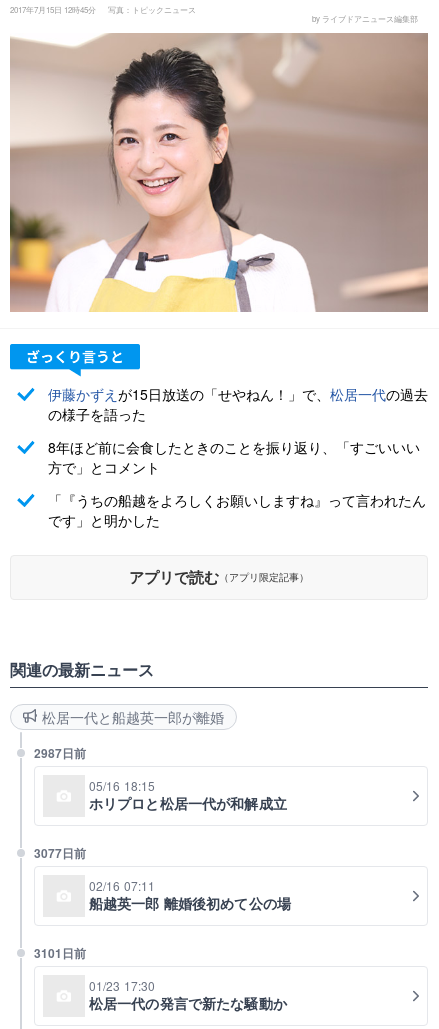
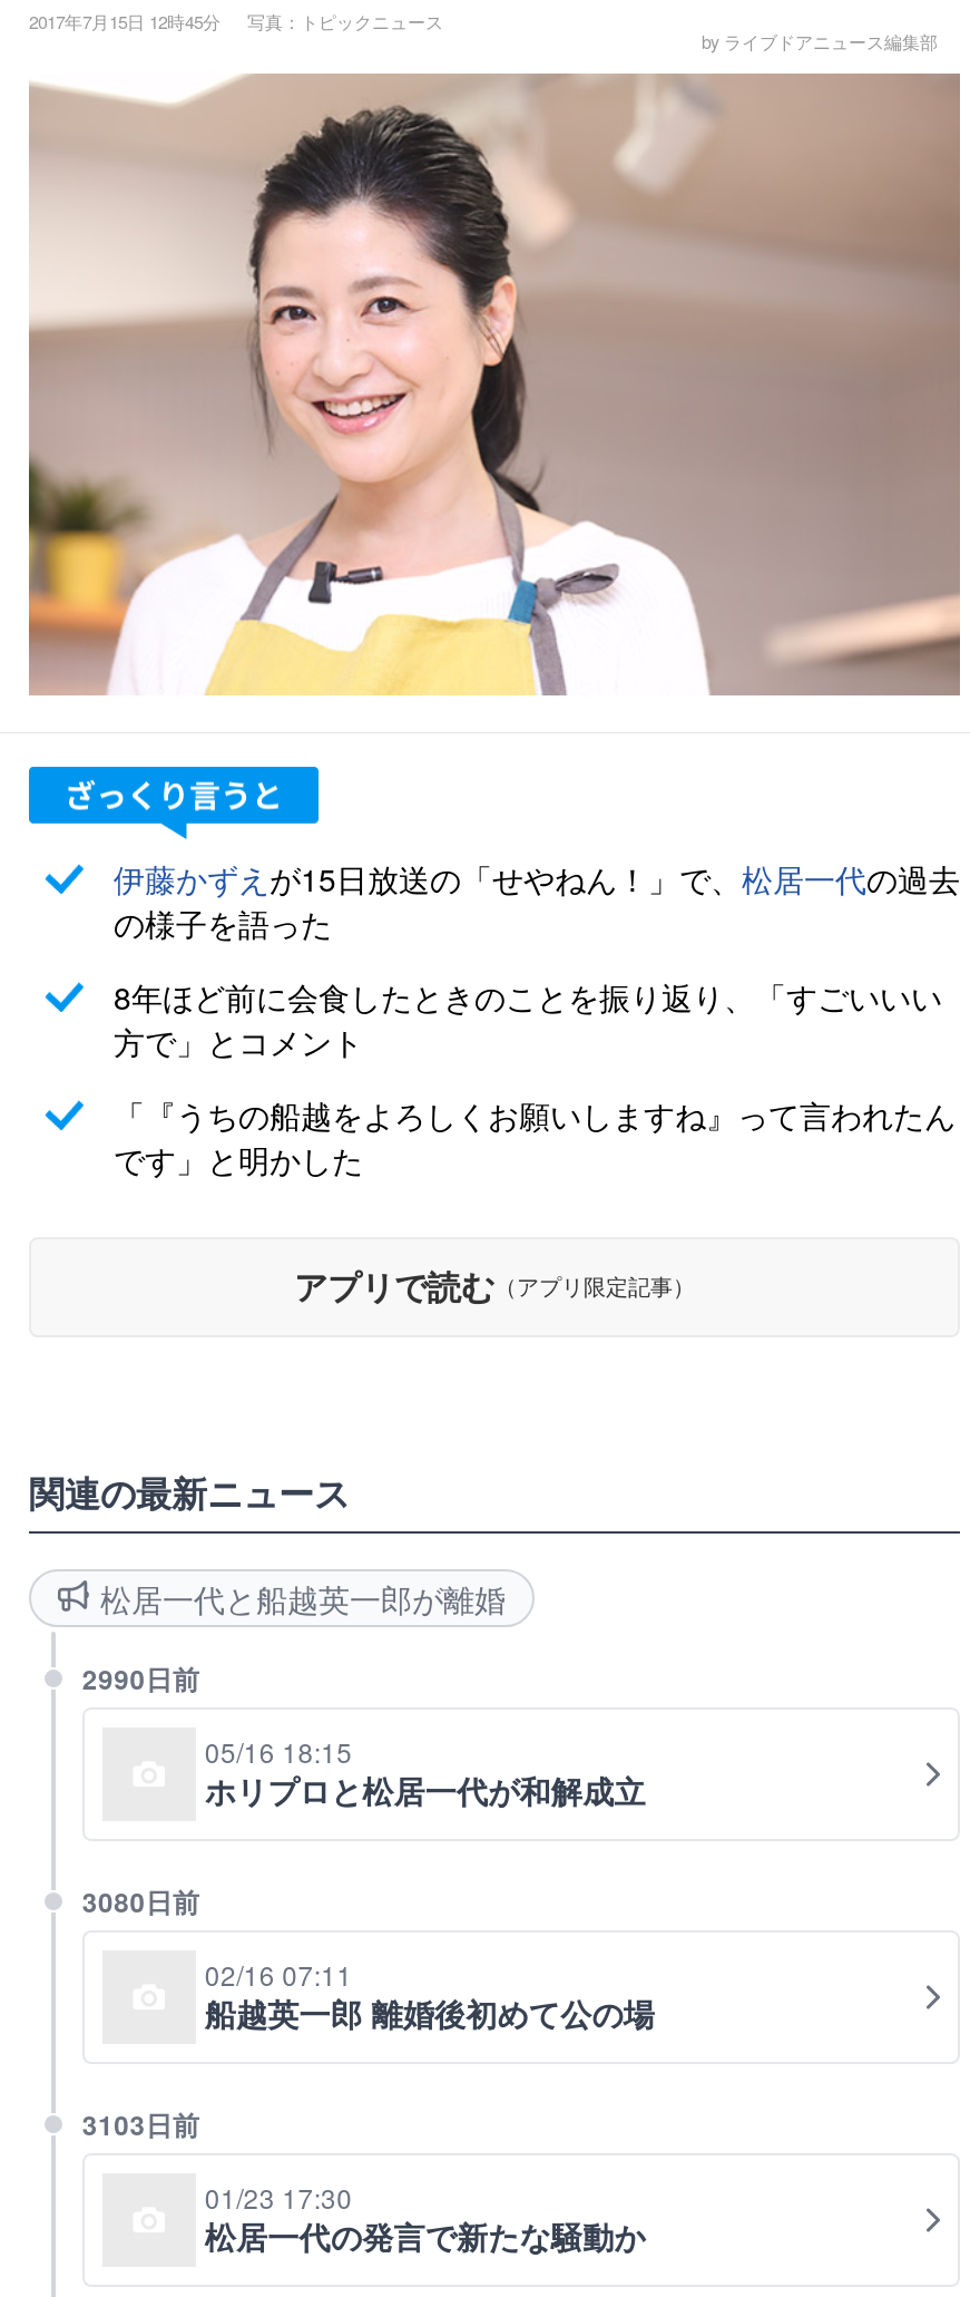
- 2987日前
+ 2990日前

- 3077日前
+ 3080日前

- 3101日前
+ 3103日前
